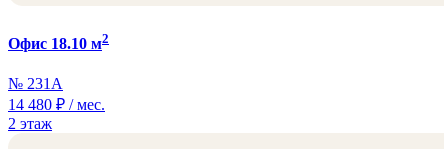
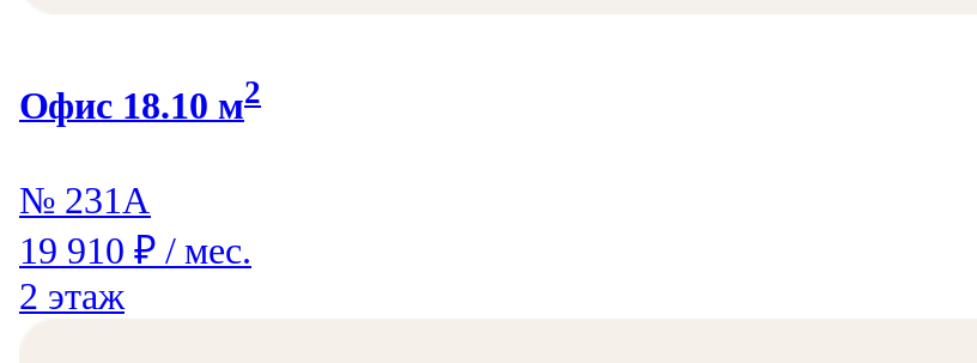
- 14 480 ₽ / мес.
+ 19 910 ₽ / мес.
